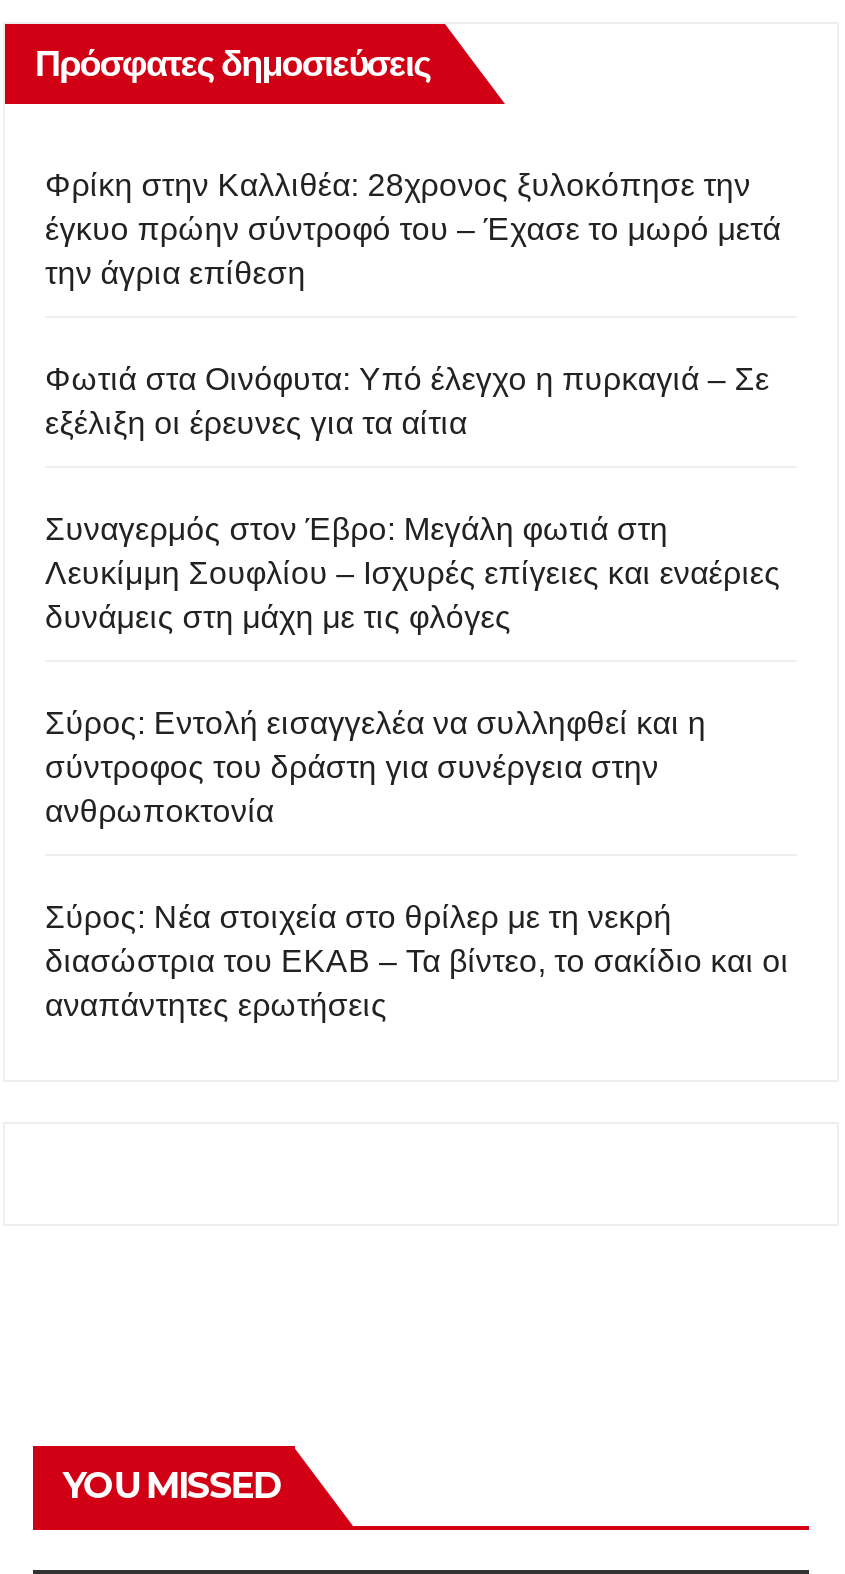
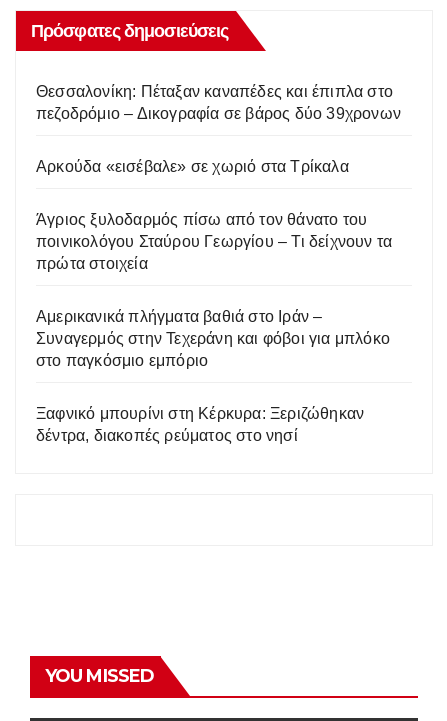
- Φρίκη στην Καλλιθέα: 28χρονος ξυλοκόπησε την
- έγκυο πρώην σύντροφό του – Έχασε το μωρό μετά
- την άγρια επίθεση
+ Θεσσαλονίκη: Πέταξαν καναπέδες και έπιπλα στο
+ πεζοδρόμιο – Δικογραφία σε βάρος δύο 39χρονων

- Φωτιά στα Οινόφυτα: Υπό έλεγχο η πυρκαγιά – Σε
- εξέλιξη οι έρευνες για τα αίτια
+ Αρκούδα «εισέβαλε» σε χωριό στα Τρίκαλα

- Συναγερμός στον Έβρο: Μεγάλη φωτιά στη
- Λευκίμμη Σουφλίου – Ισχυρές επίγειες και εναέριες
- δυνάμεις στη μάχη με τις φλόγες
+ Άγριος ξυλοδαρμός πίσω από τον θάνατο του
+ ποινικολόγου Σταύρου Γεωργίου – Τι δείχνουν τα
+ πρώτα στοιχεία

- Σύρος: Εντολή εισαγγελέα να συλληφθεί και η
- σύντροφος του δράστη για συνέργεια στην
- ανθρωποκτονία
+ Αμερικανικά πλήγματα βαθιά στο Ιράν –
+ Συναγερμός στην Τεχεράνη και φόβοι για μπλόκο
+ στο παγκόσμιο εμπόριο

- Σύρος: Νέα στοιχεία στο θρίλερ με τη νεκρή
- διασώστρια του ΕΚΑΒ – Τα βίντεο, το σακίδιο και οι
- αναπάντητες ερωτήσεις
+ Ξαφνικό μπουρίνι στη Κέρκυρα: Ξεριζώθηκαν
+ δέντρα, διακοπές ρεύματος στο νησί
